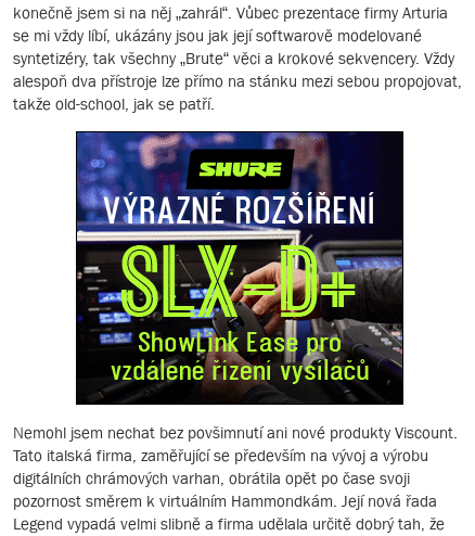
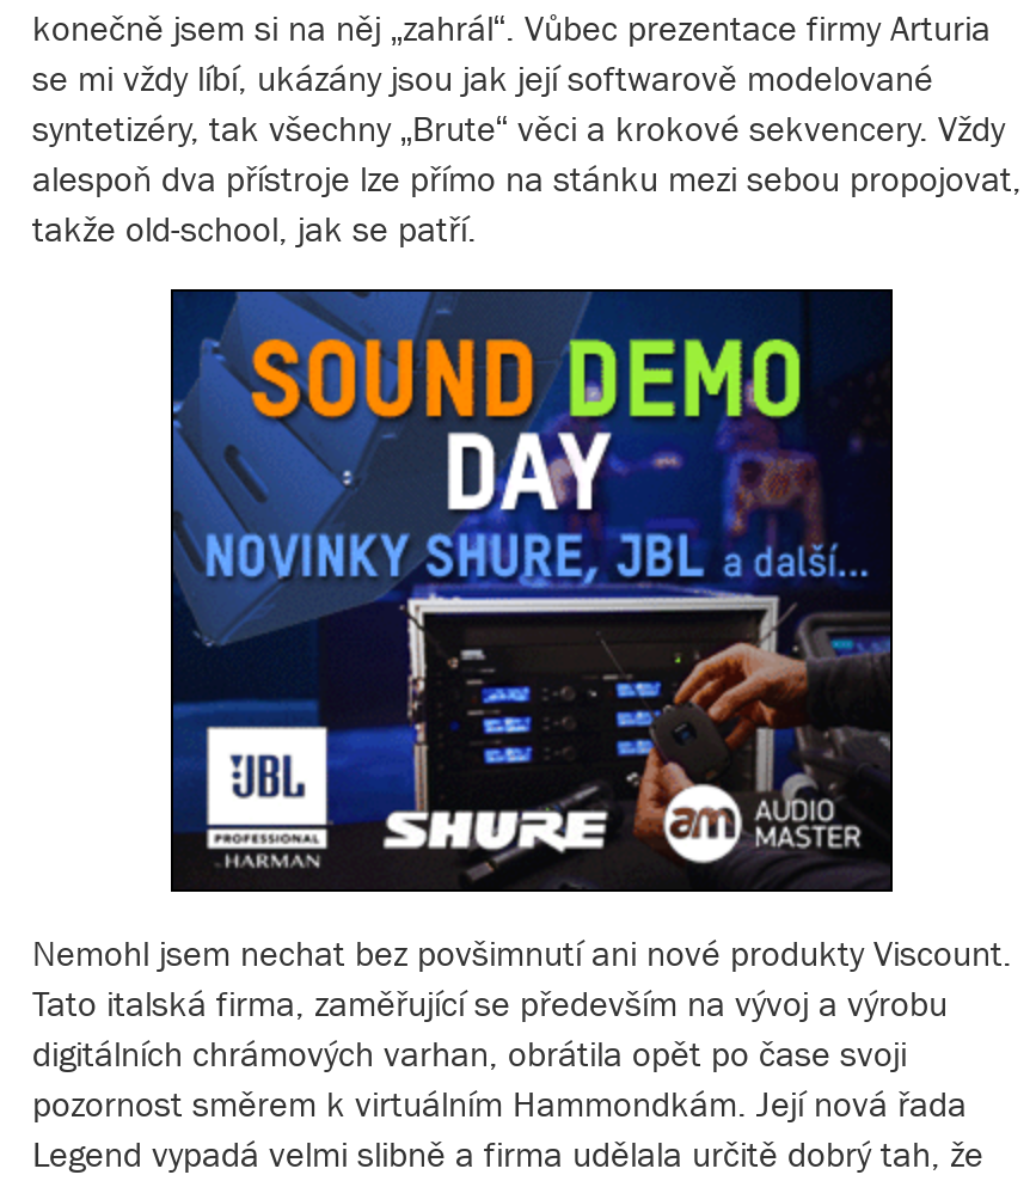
- [image]
+ [image]
